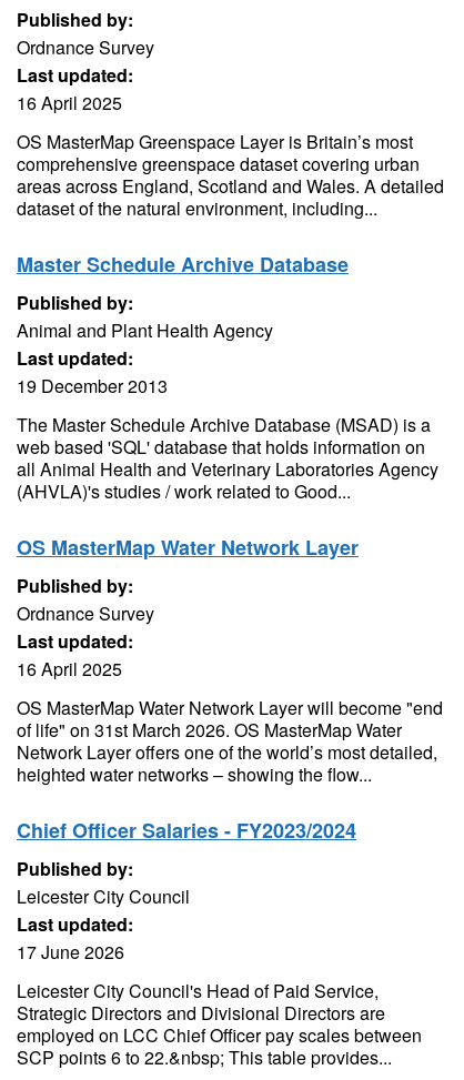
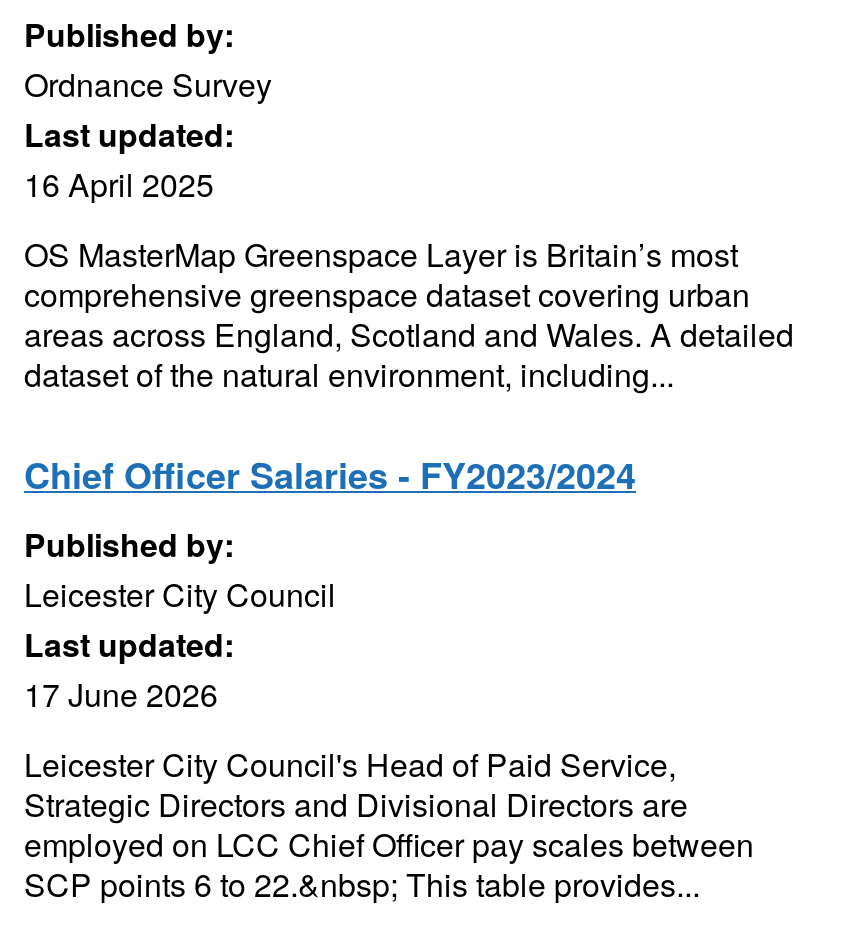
- Master Schedule Archive Database
- Published by:
- Animal and Plant Health Agency
- Last updated:
- 19 December 2013
- The Master Schedule Archive Database (MSAD) is a
- web based 'SQL' database that holds information on
- all Animal Health and Veterinary Laboratories Agency
- (AHVLA)'s studies / work related to Good...
- OS MasterMap Water Network Layer
- Published by:
- Ordnance Survey
- Last updated:
- 16 April 2025
- OS MasterMap Water Network Layer will become "end
- of life" on 31st March 2026. OS MasterMap Water
- Network Layer offers one of the world’s most detailed,
- heighted water networks – showing the flow...
